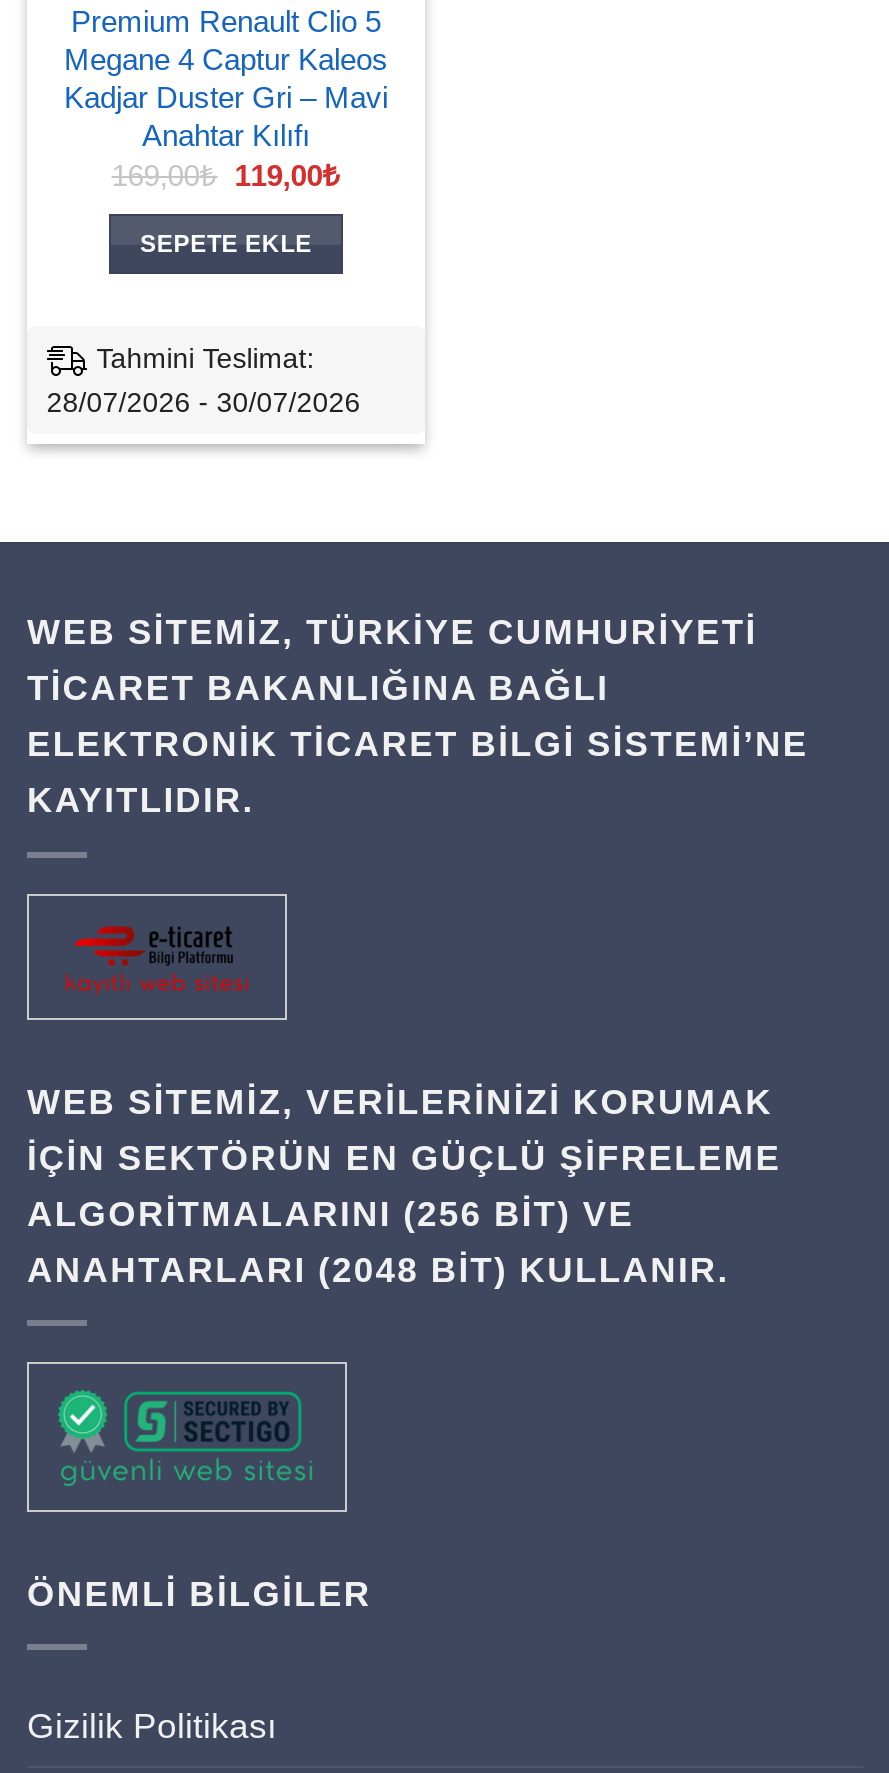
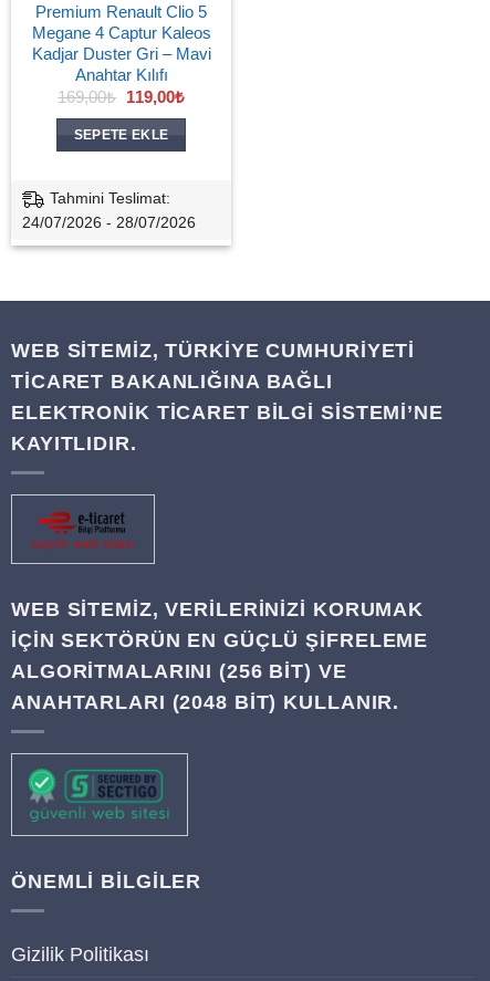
- 28/07/2026 - 30/07/2026
+ 24/07/2026 - 28/07/2026
